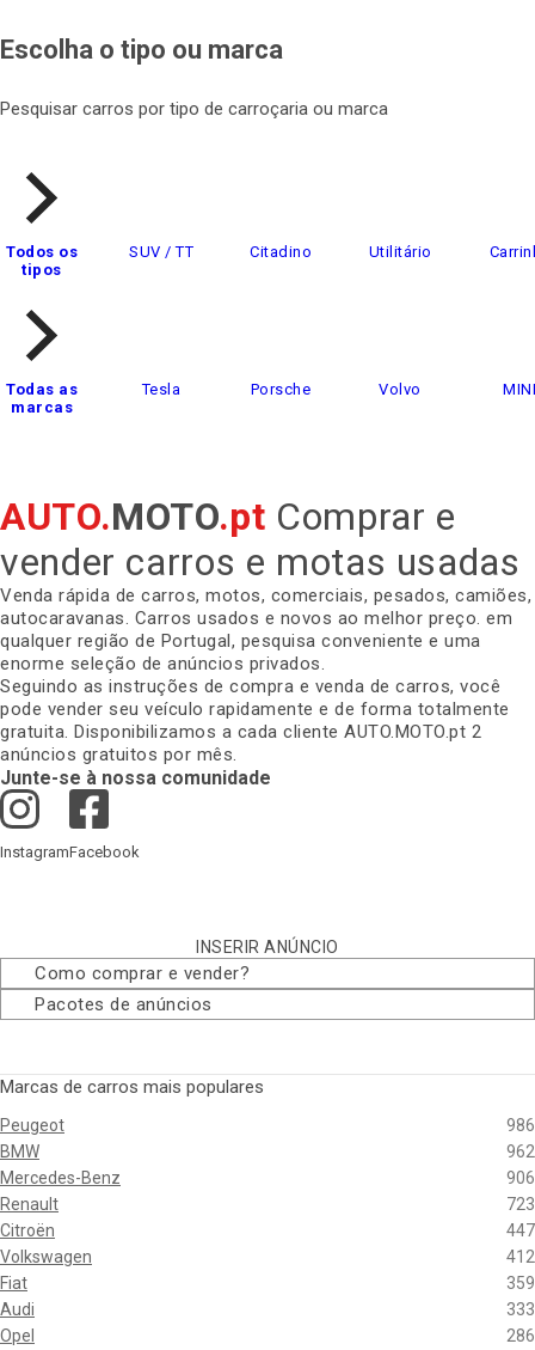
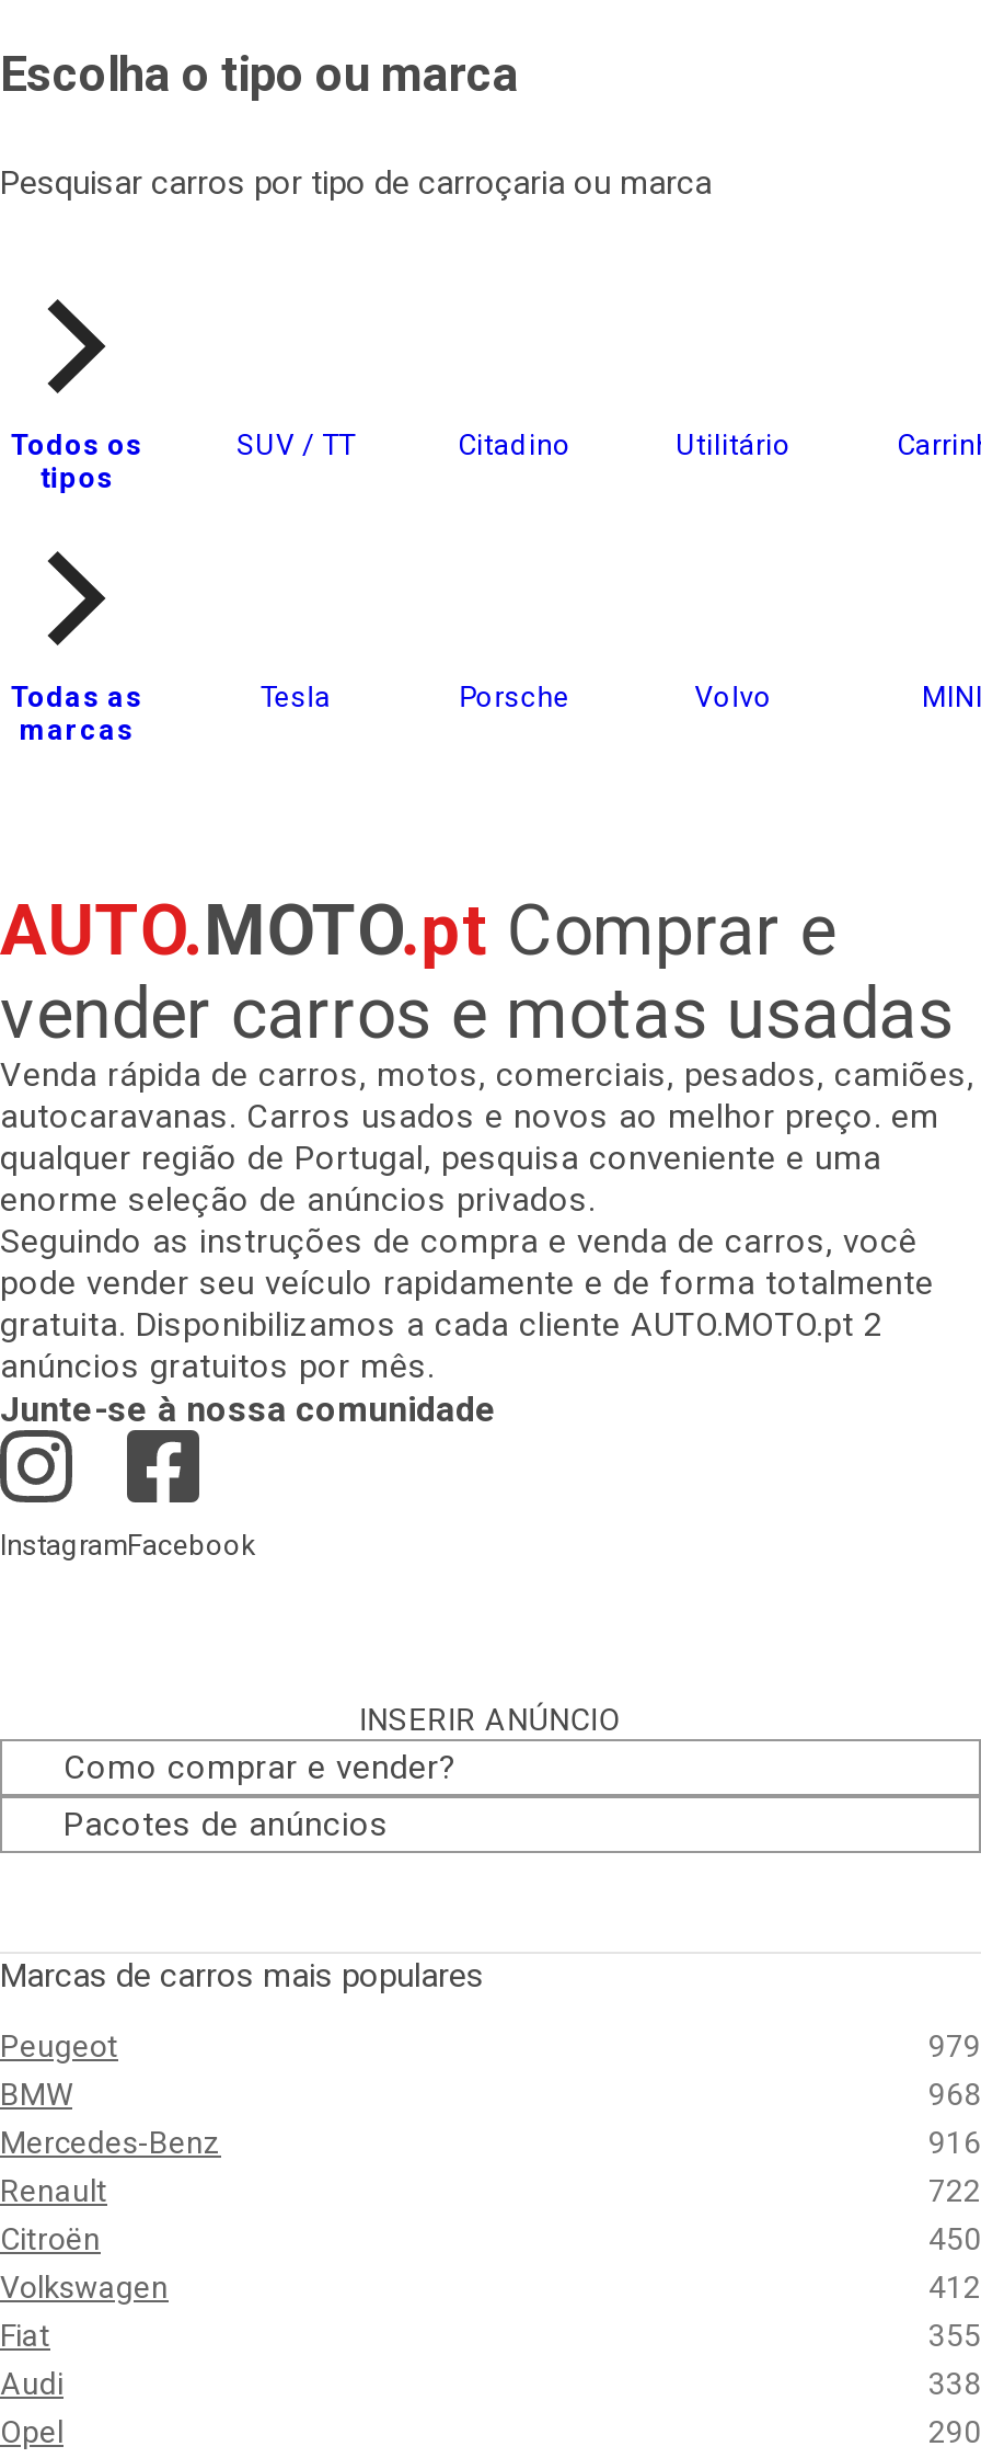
- 986
+ 979

- 962
+ 968

- 906
+ 916

- 723
+ 722

- 447
+ 450

- 359
+ 355

- 333
+ 338

- 286
+ 290
